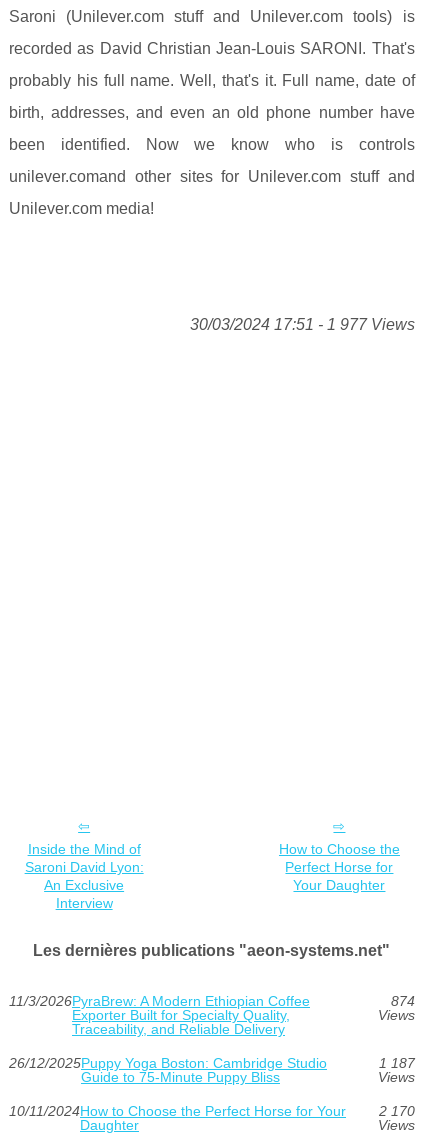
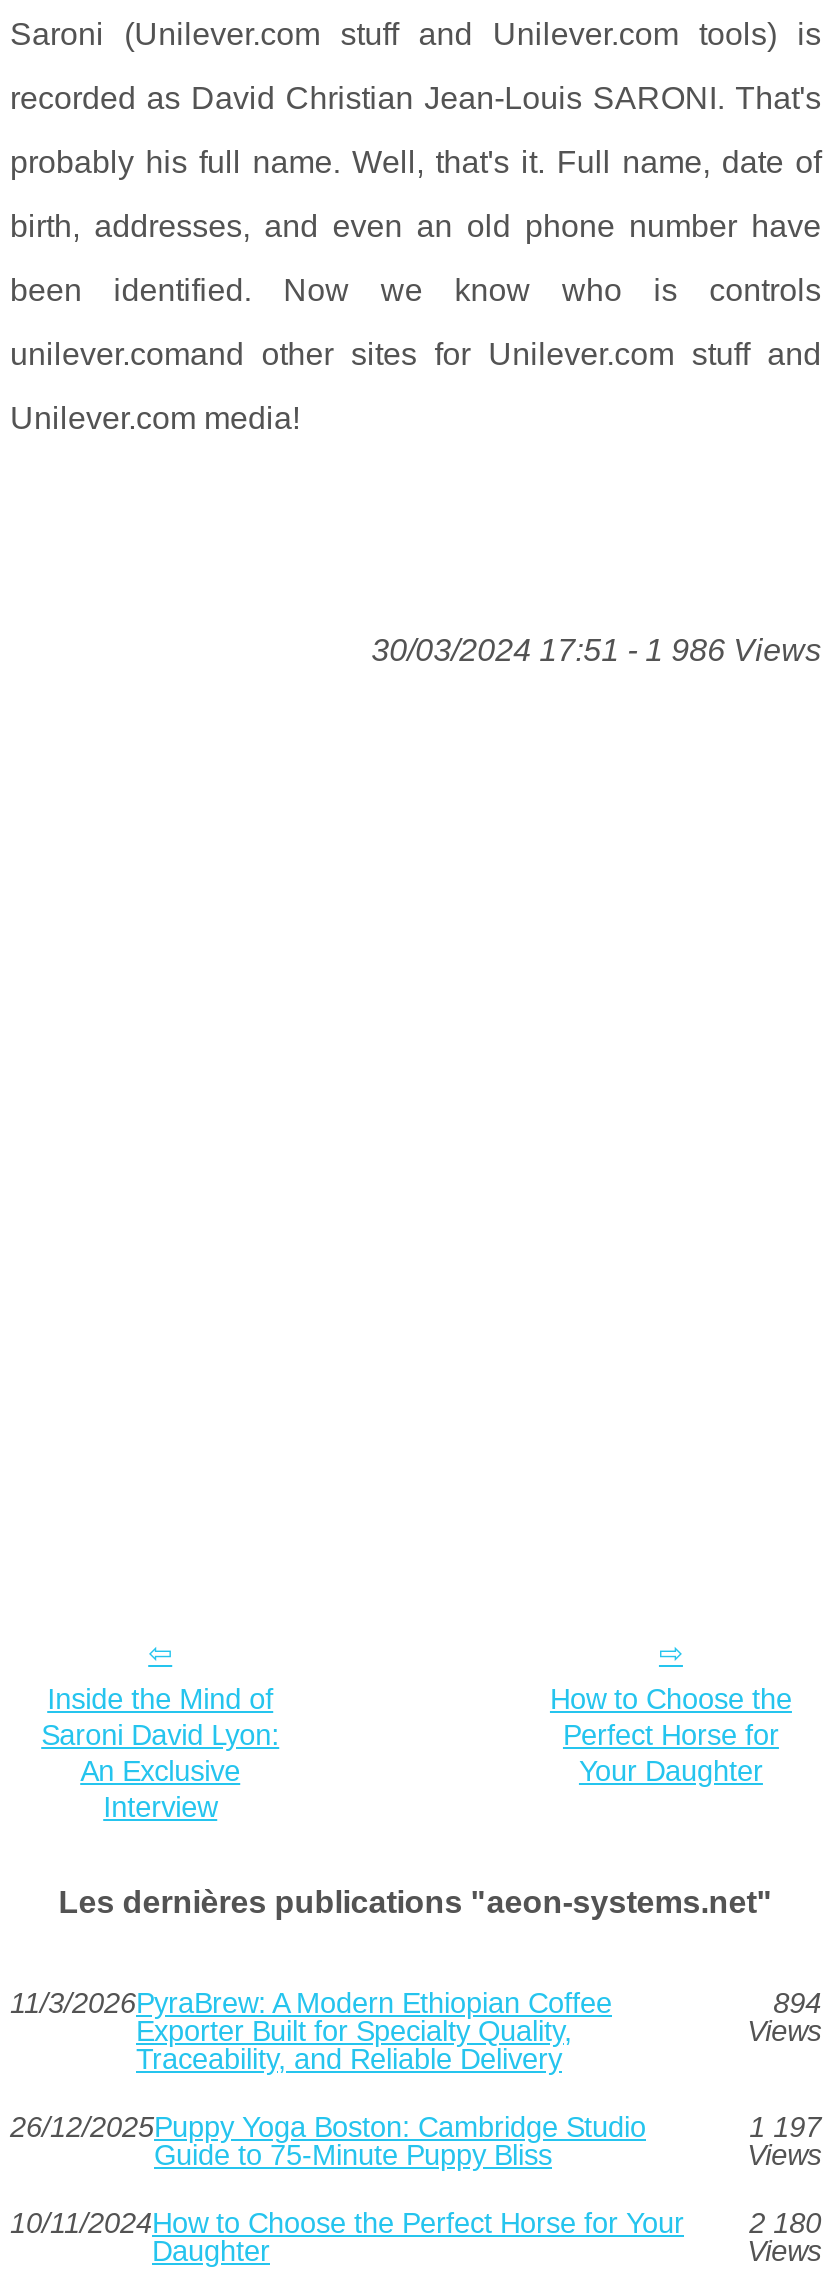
- 30/03/2024 17:51 - 1 977 Views
+ 30/03/2024 17:51 - 1 986 Views

- 874
+ 894

- 1 187
+ 1 197

- 2 170
+ 2 180
